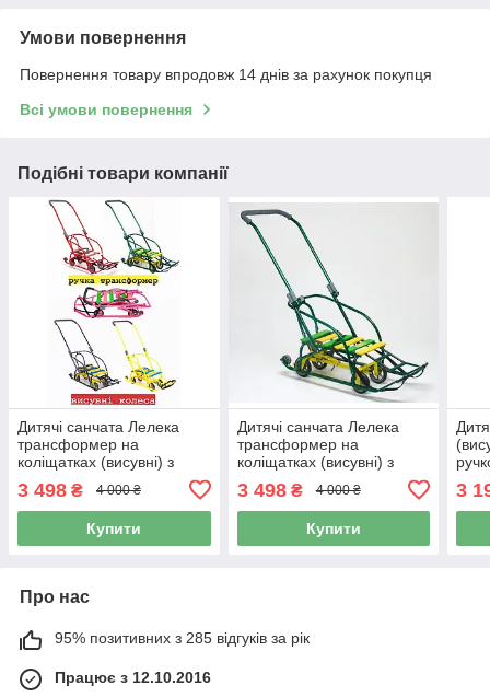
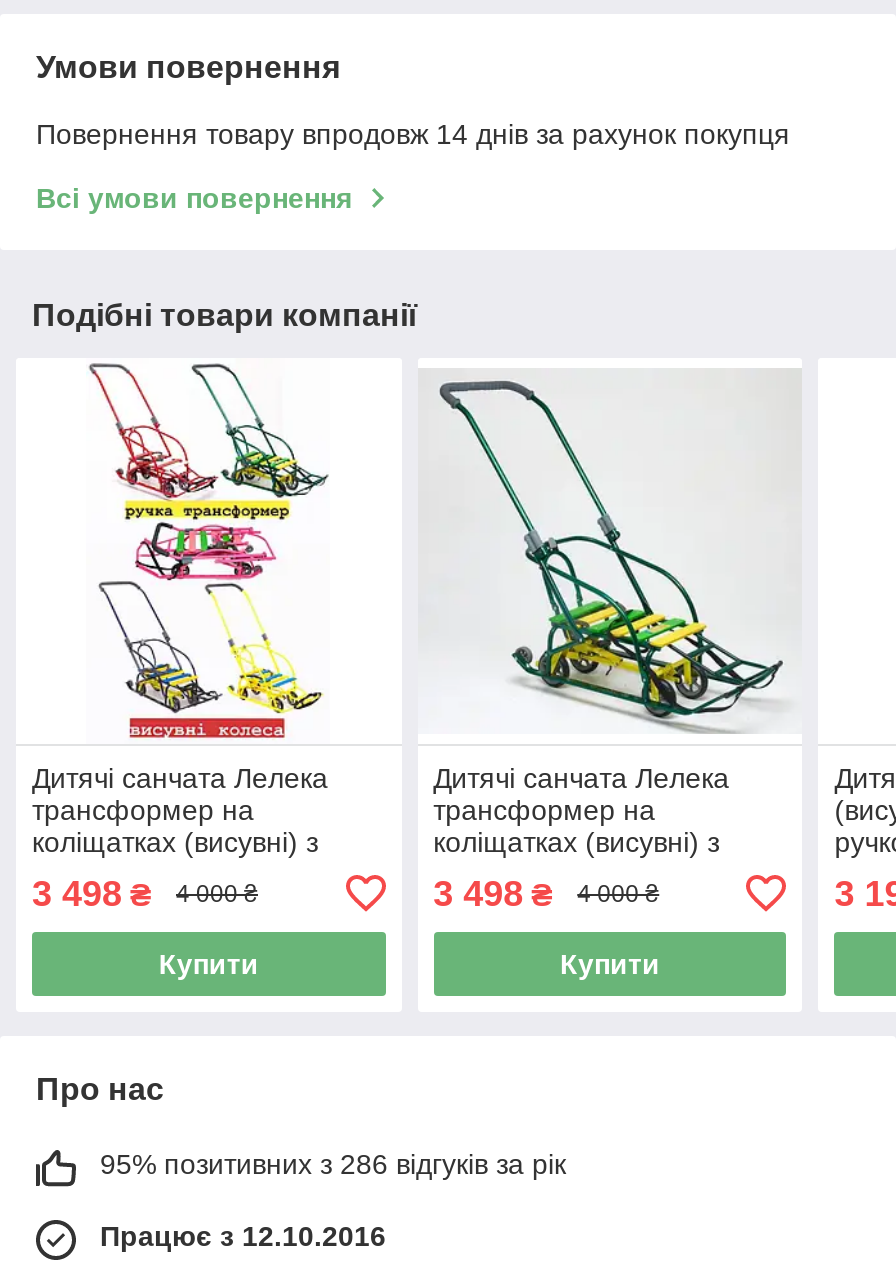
- 95% позитивних з 285 відгуків за рік
+ 95% позитивних з 286 відгуків за рік
